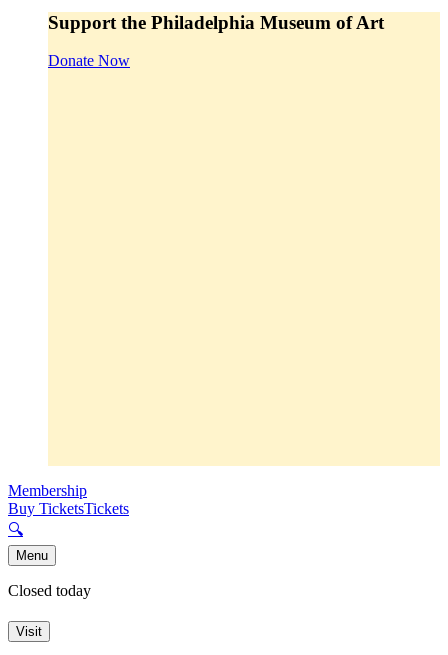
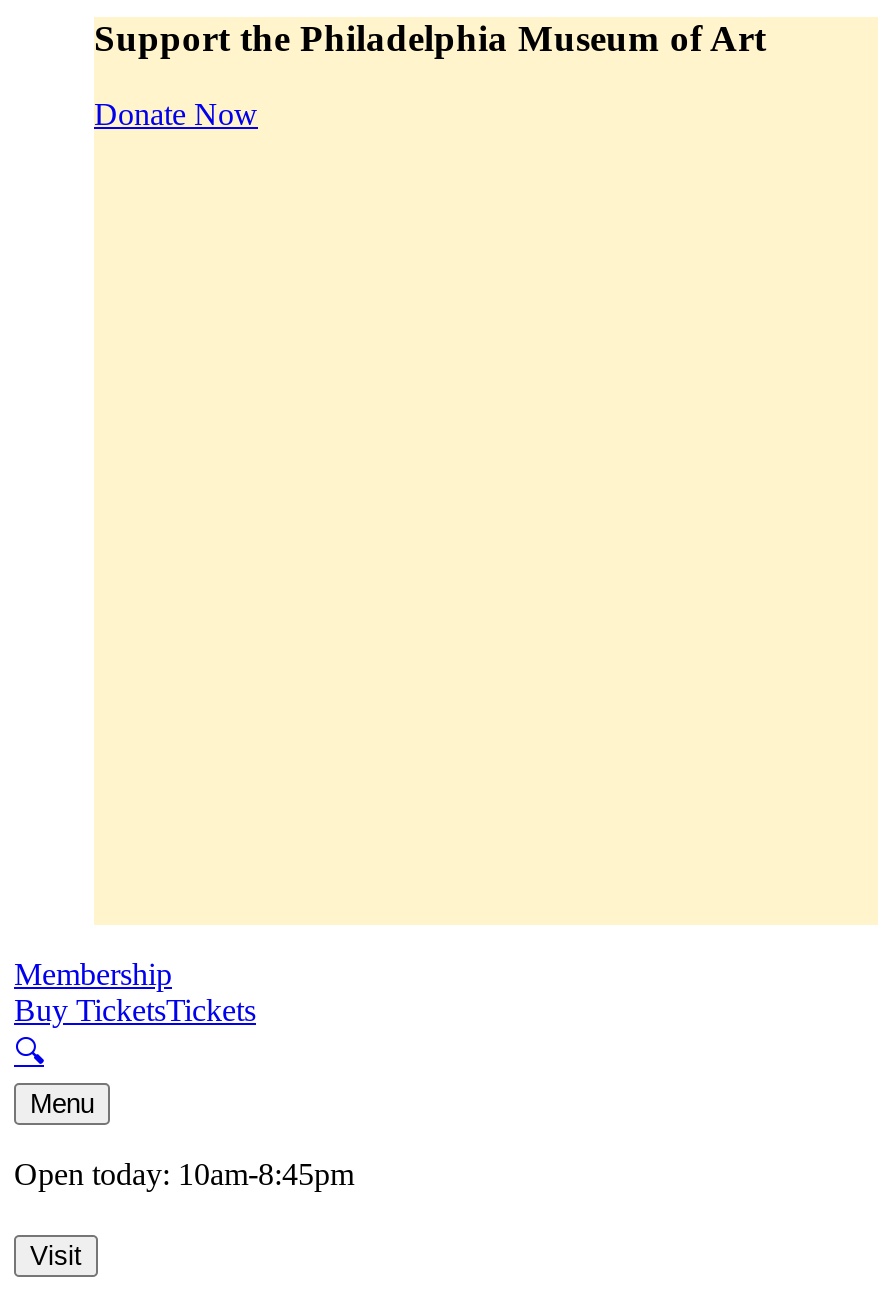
- Closed today
+ Open today: 10am-8:45pm
